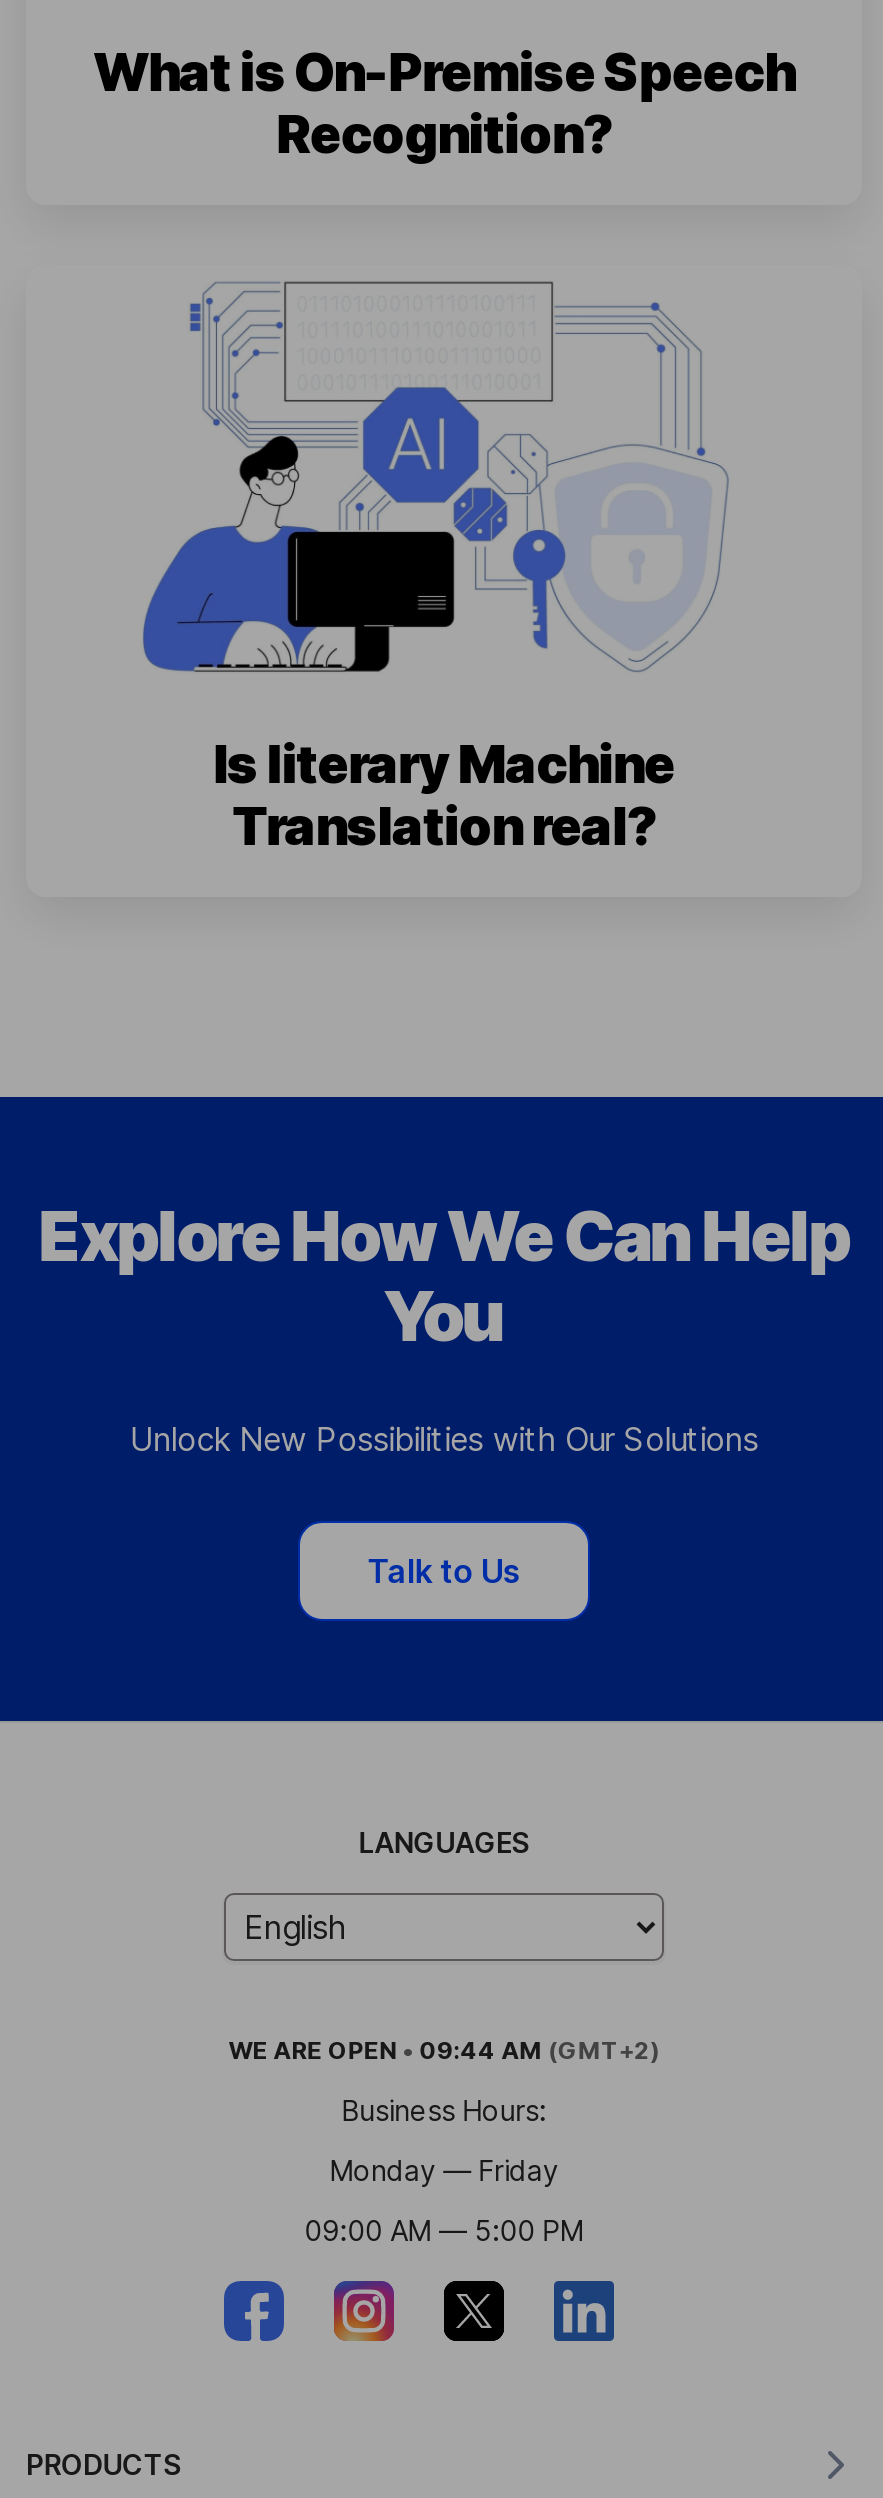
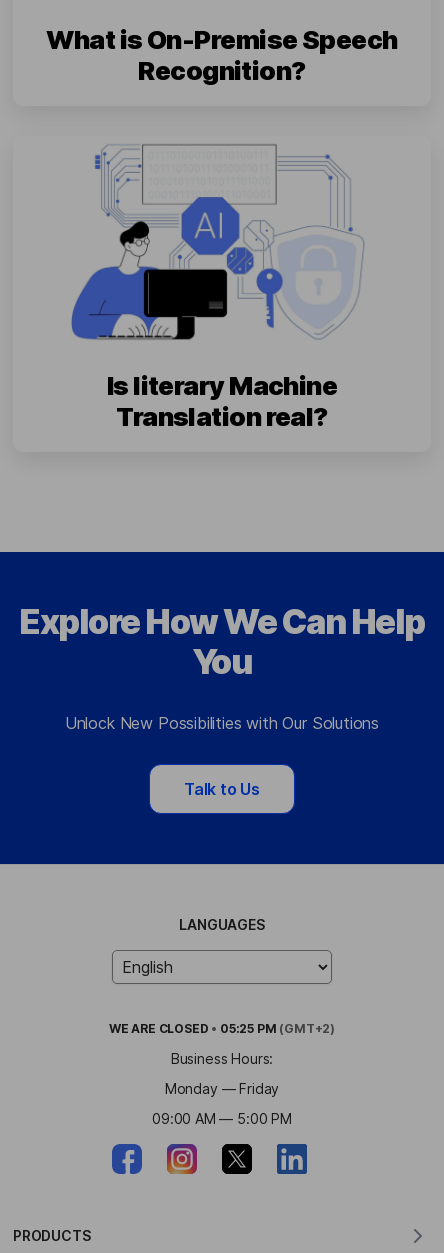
- WE ARE OPEN • 09:44 AM (GMT+2)
+ WE ARE CLOSED • 05:25 PM (GMT+2)
